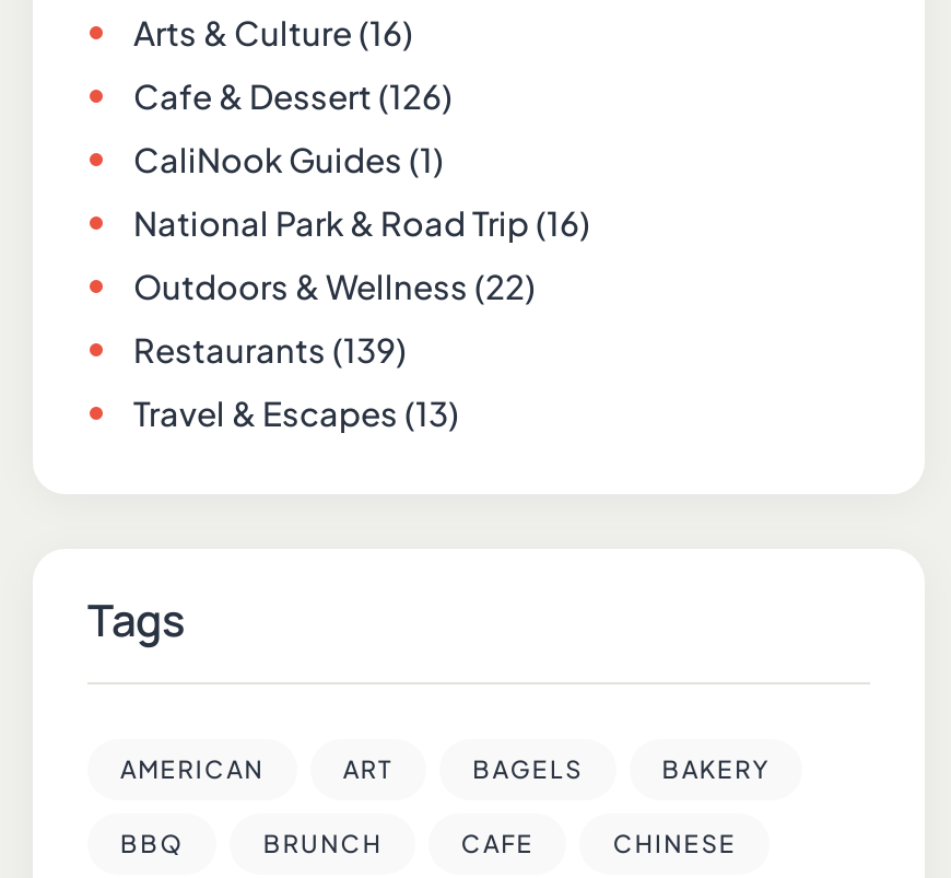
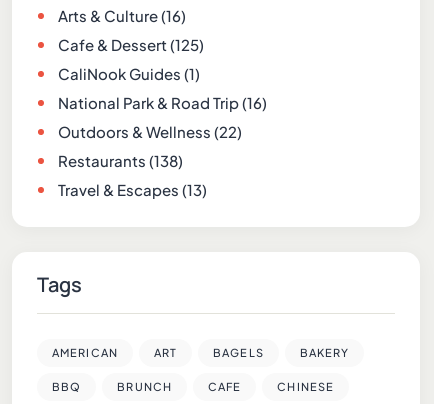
- Cafe & Dessert (126)
+ Cafe & Dessert (125)

- Restaurants (139)
+ Restaurants (138)
